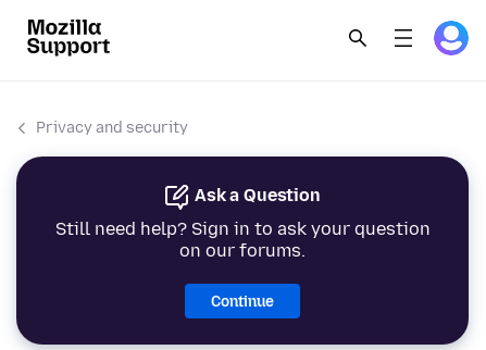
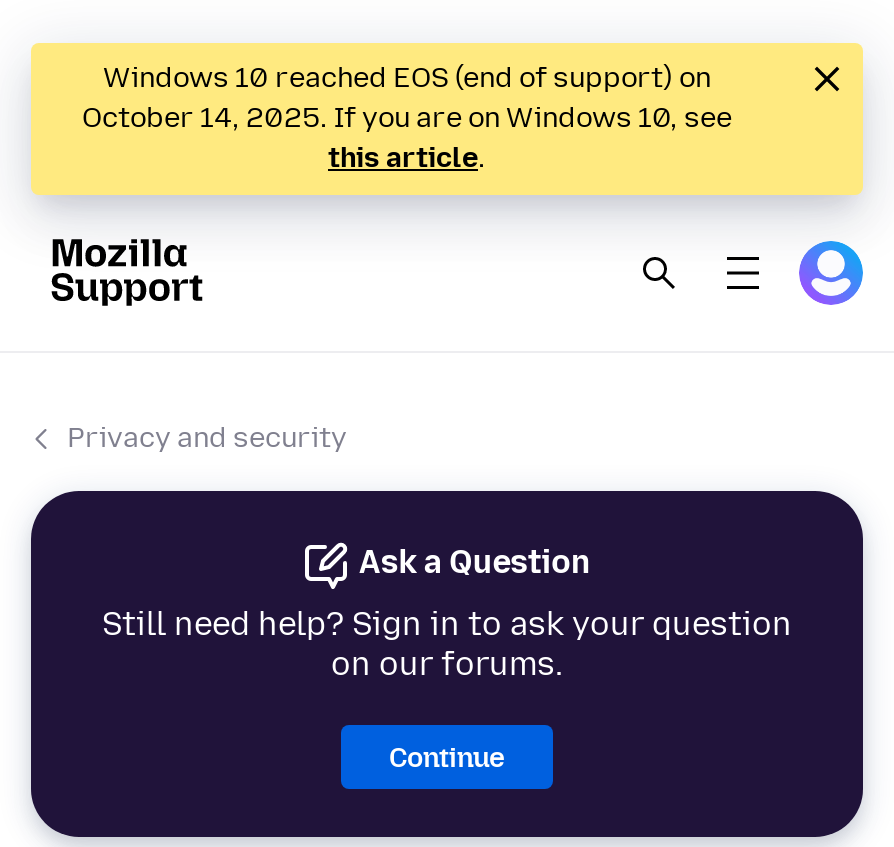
+ [image]
+ Windows 10 reached EOS (end of support) on
+ October 14, 2025. If you are on Windows 10, see
+ this article.
